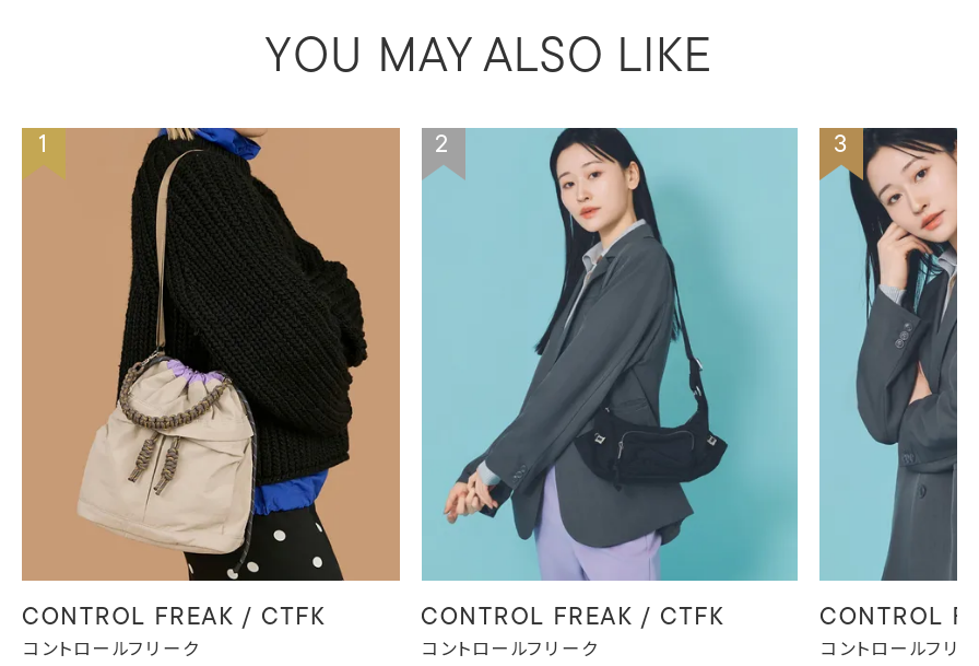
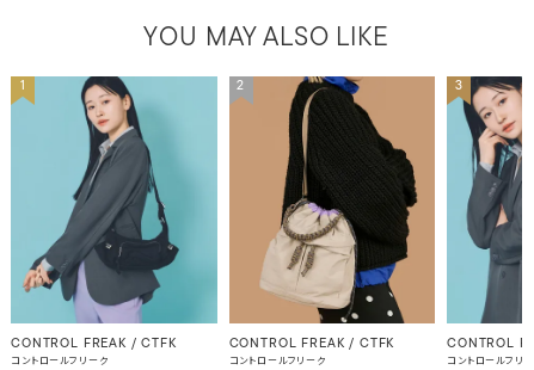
- [image]
+ [image]

- [image]
+ [image]
